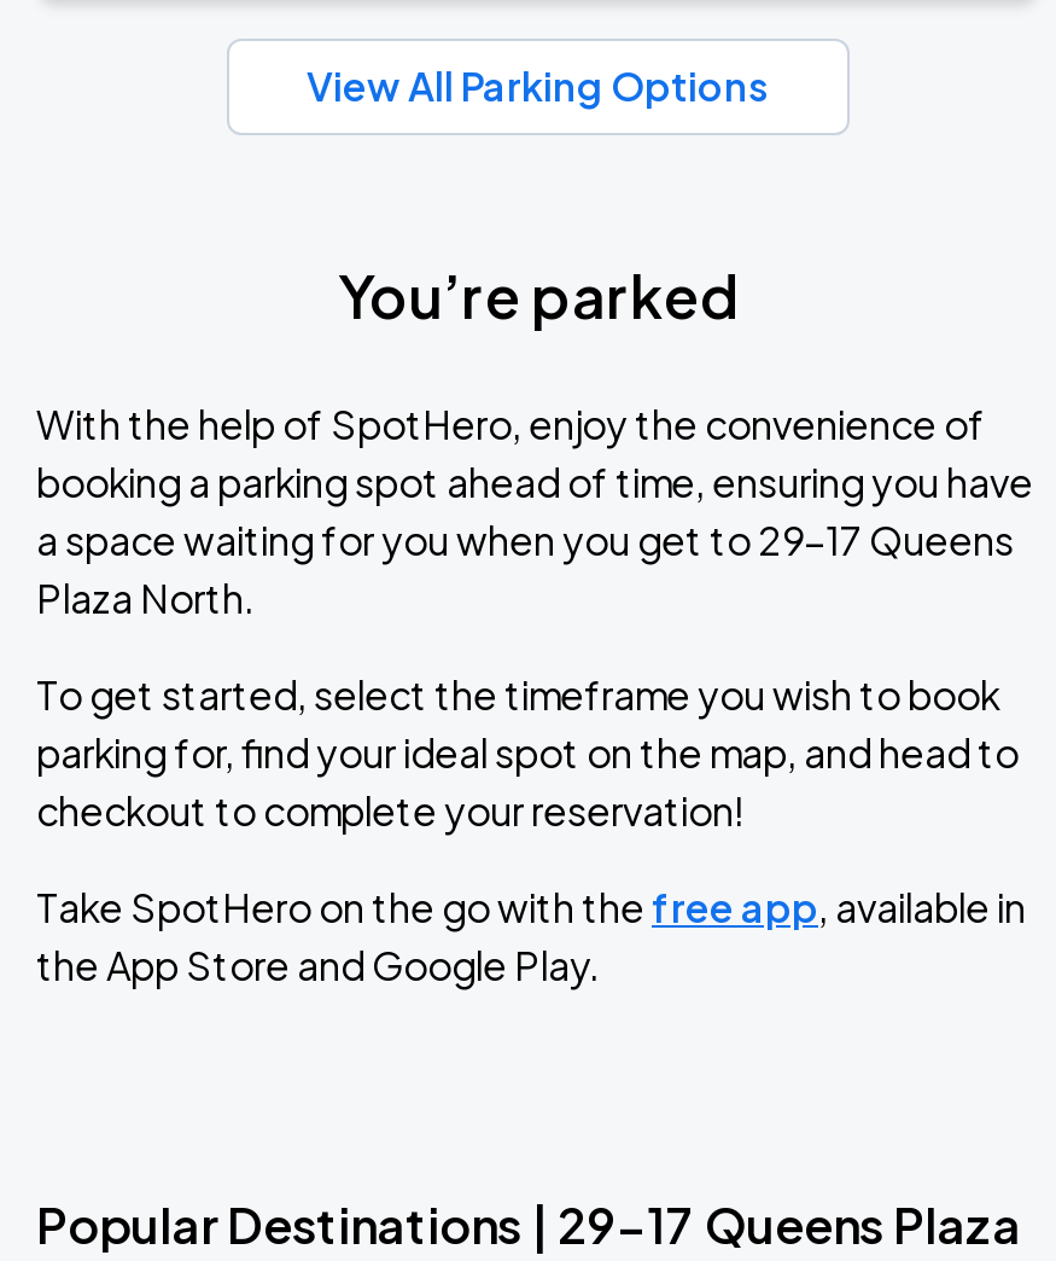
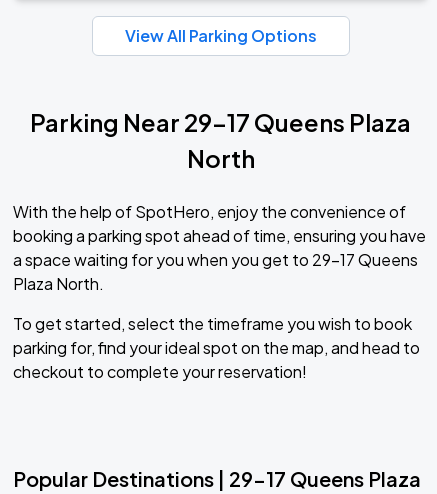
- You’re parked
+ Parking Near 29-17 Queens Plaza
+ North

moved down: With the help of SpotHero, enjoy the convenience of | booking a parking spot ahead of time, ensuring you have | a space waiting for you when you get to 29-17 Queens | Plaza North. | To get started, select the timeframe you wish to book | parking for, find your ideal spot on the map, and head to | checkout to complete your reservation!

- Take SpotHero on the go with the free app, available in
- the App Store and Google Play.
